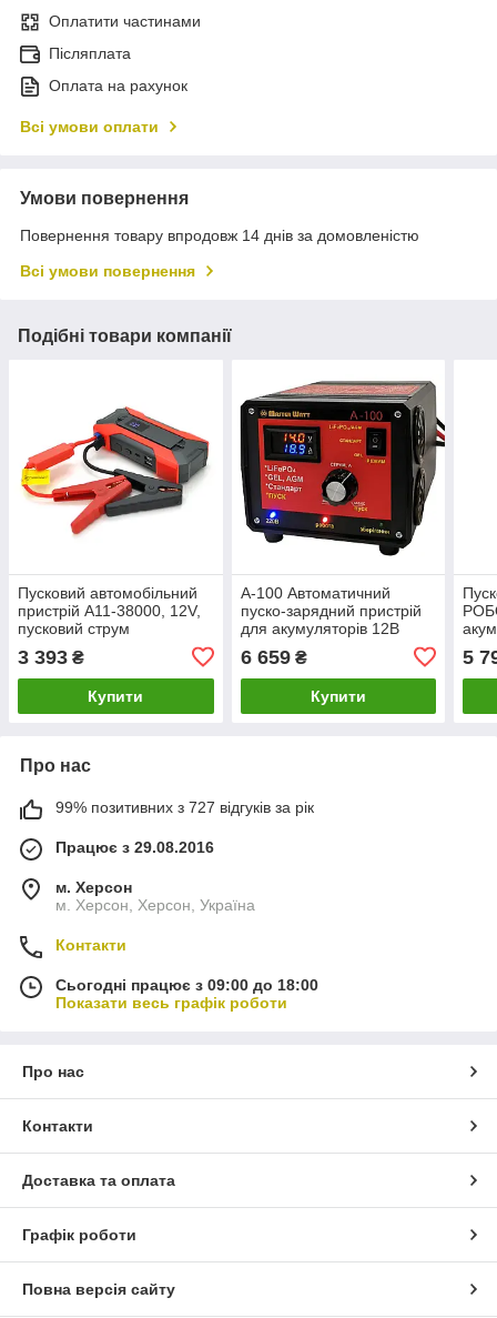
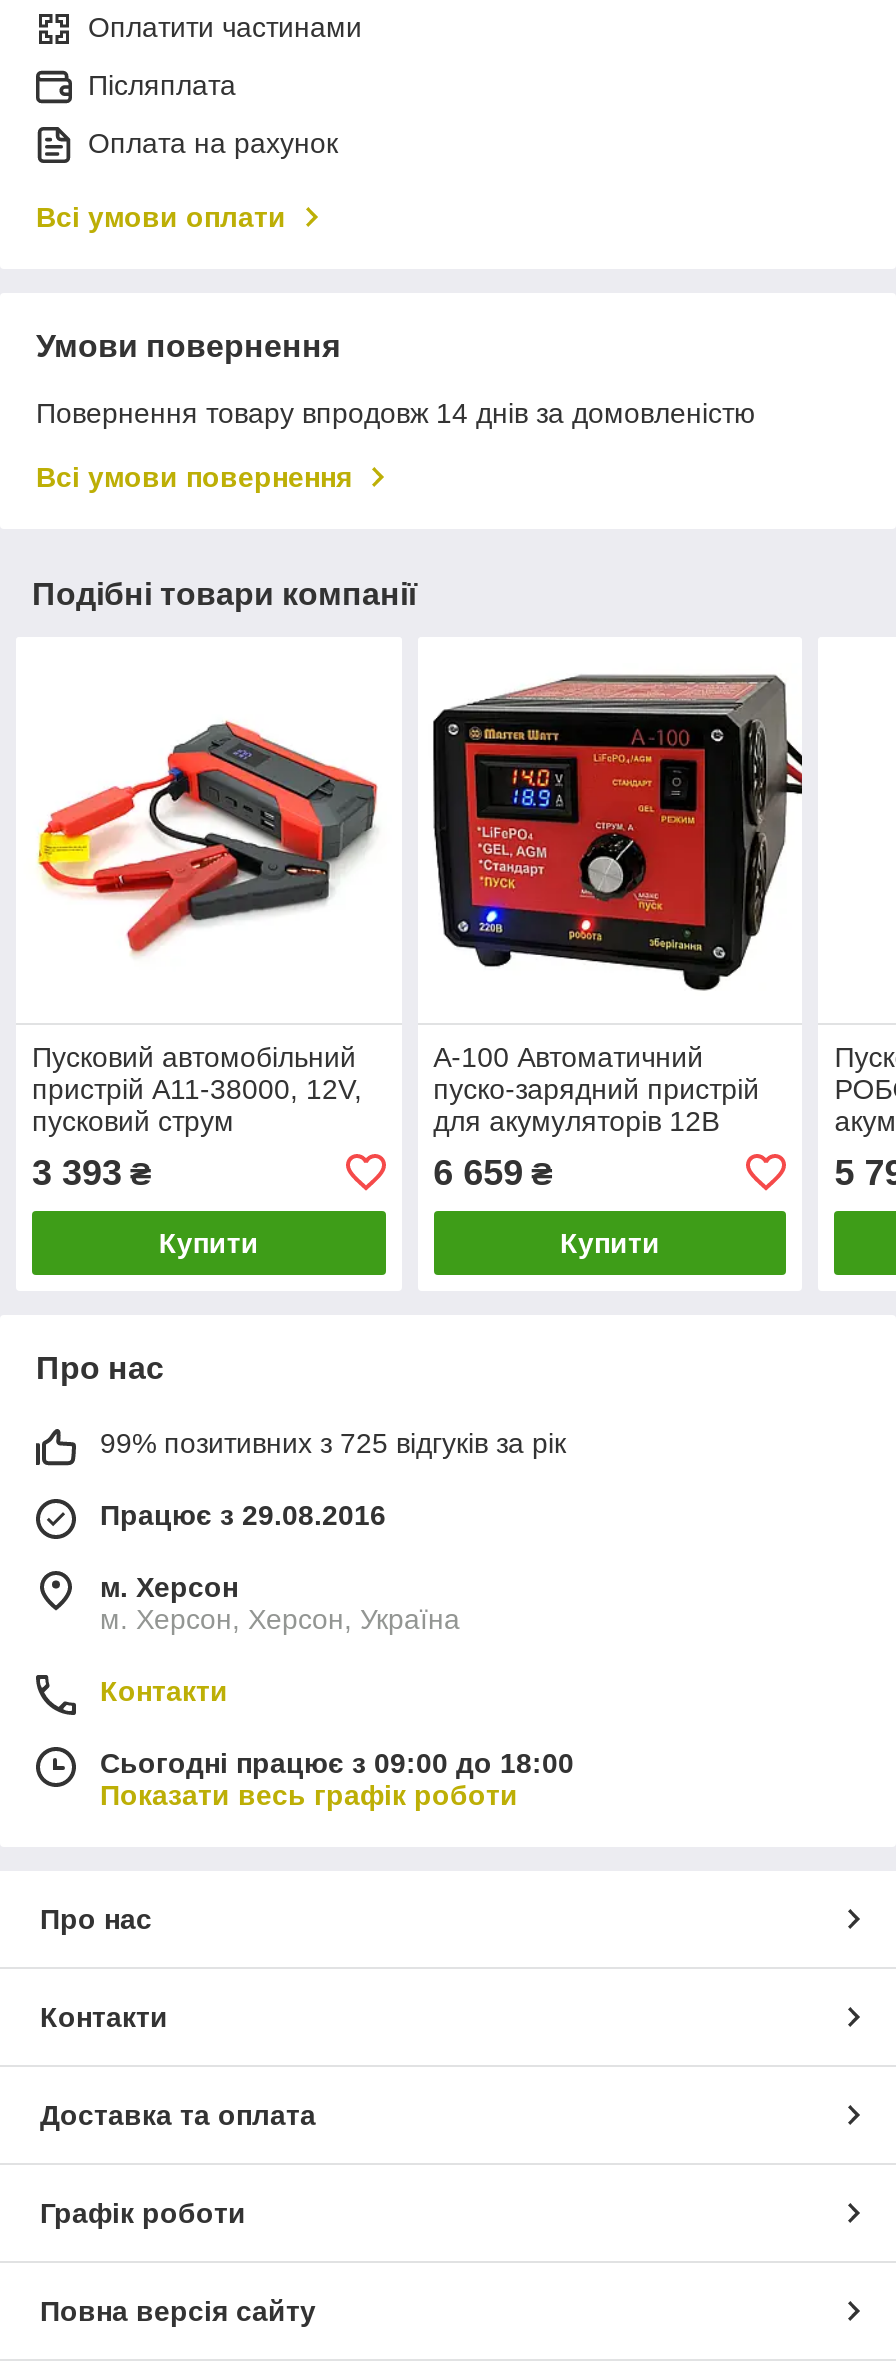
- 99% позитивних з 727 відгуків за рік
+ 99% позитивних з 725 відгуків за рік
